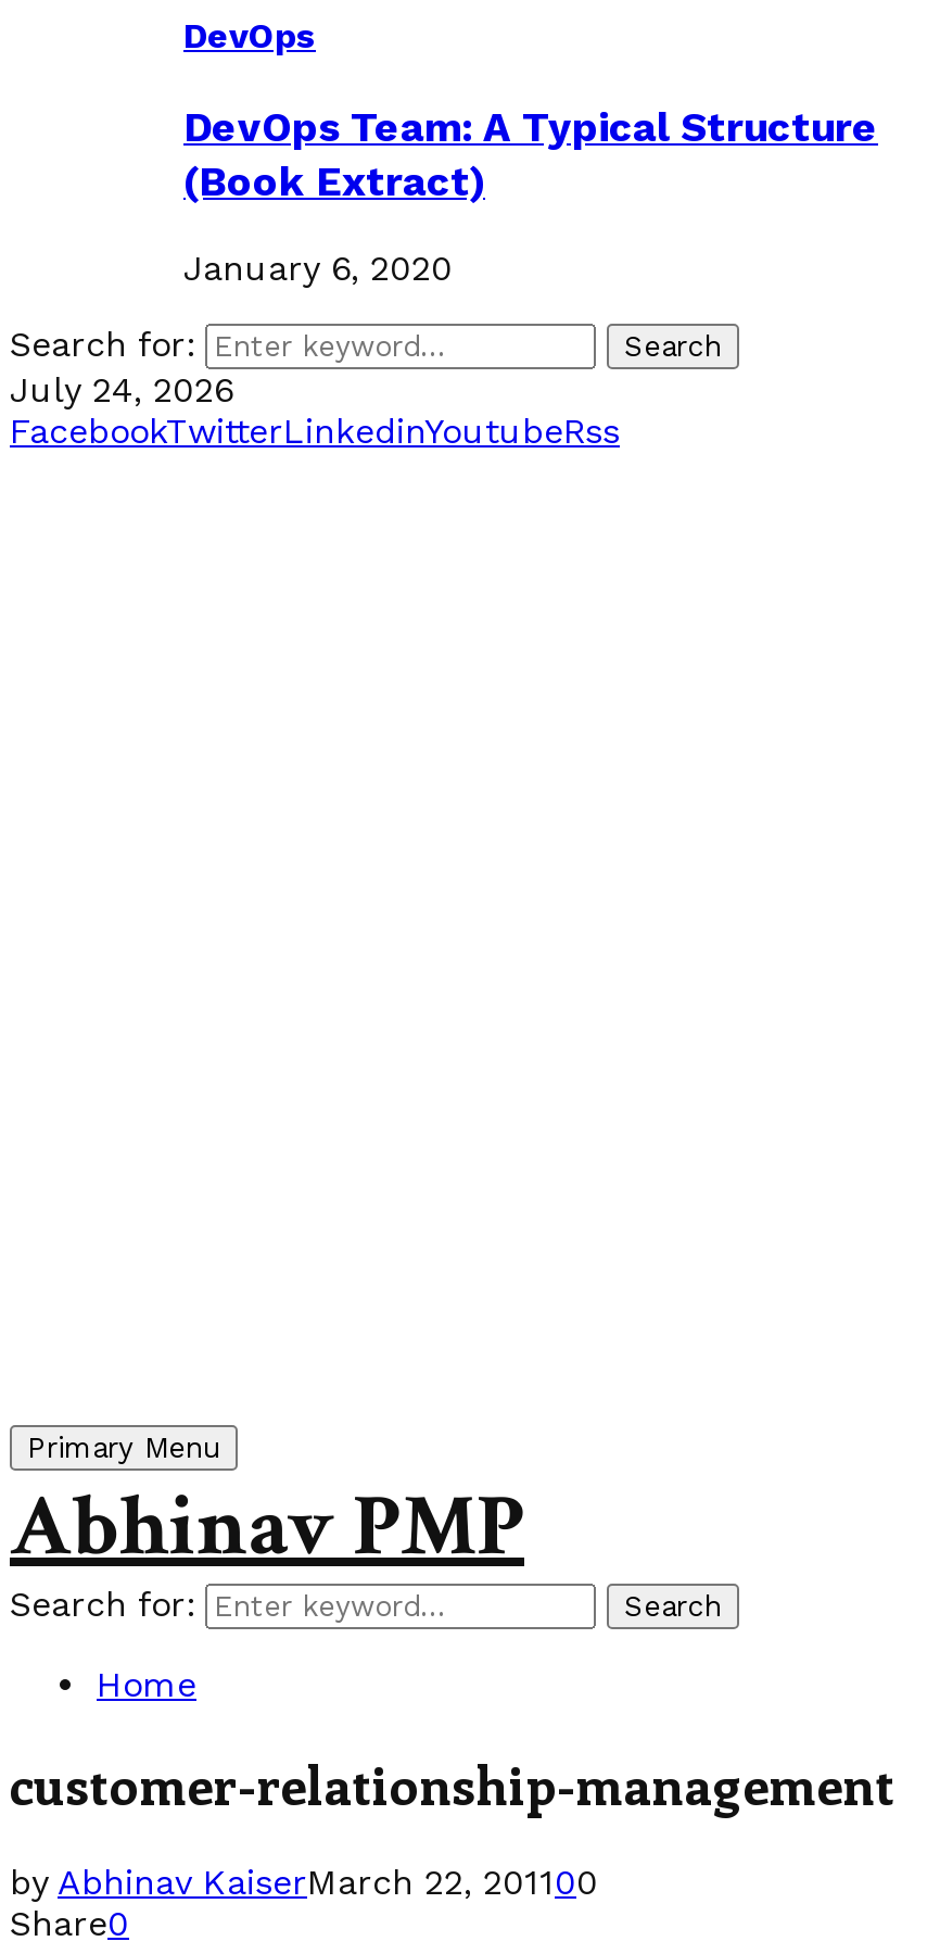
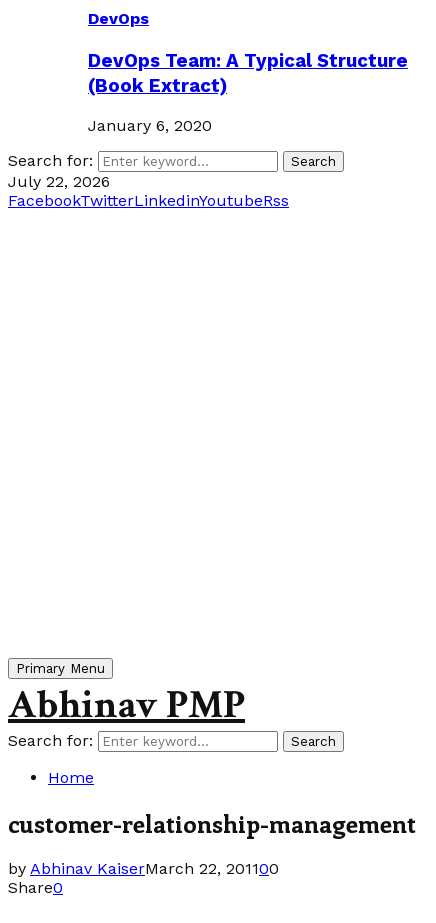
- July 24, 2026
+ July 22, 2026
